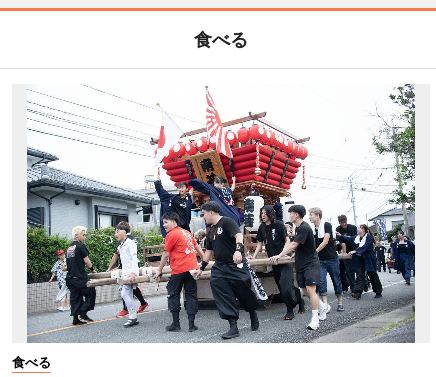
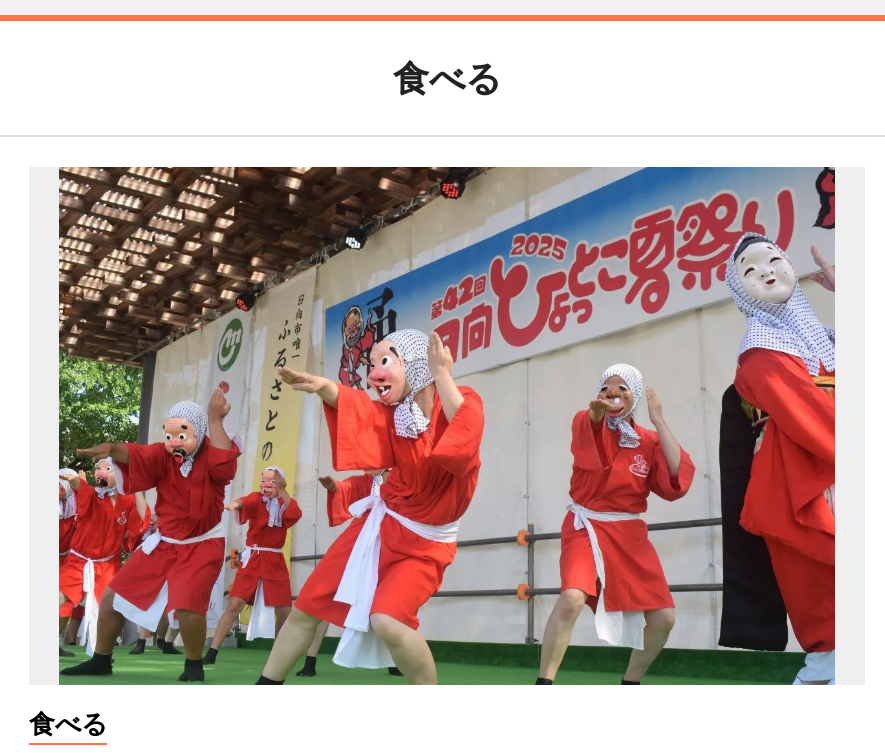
- [image]
+ [image]
